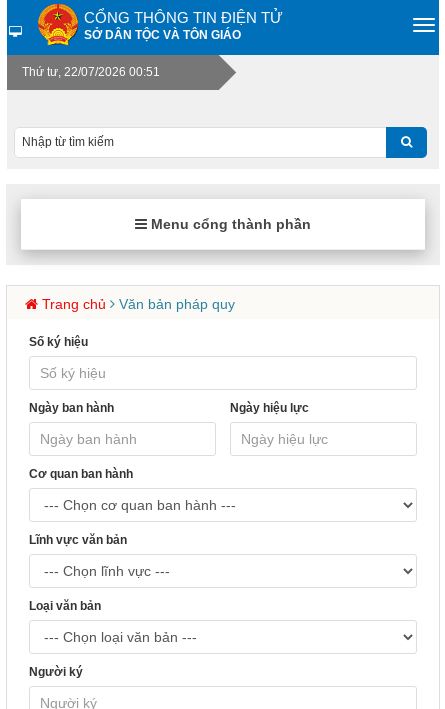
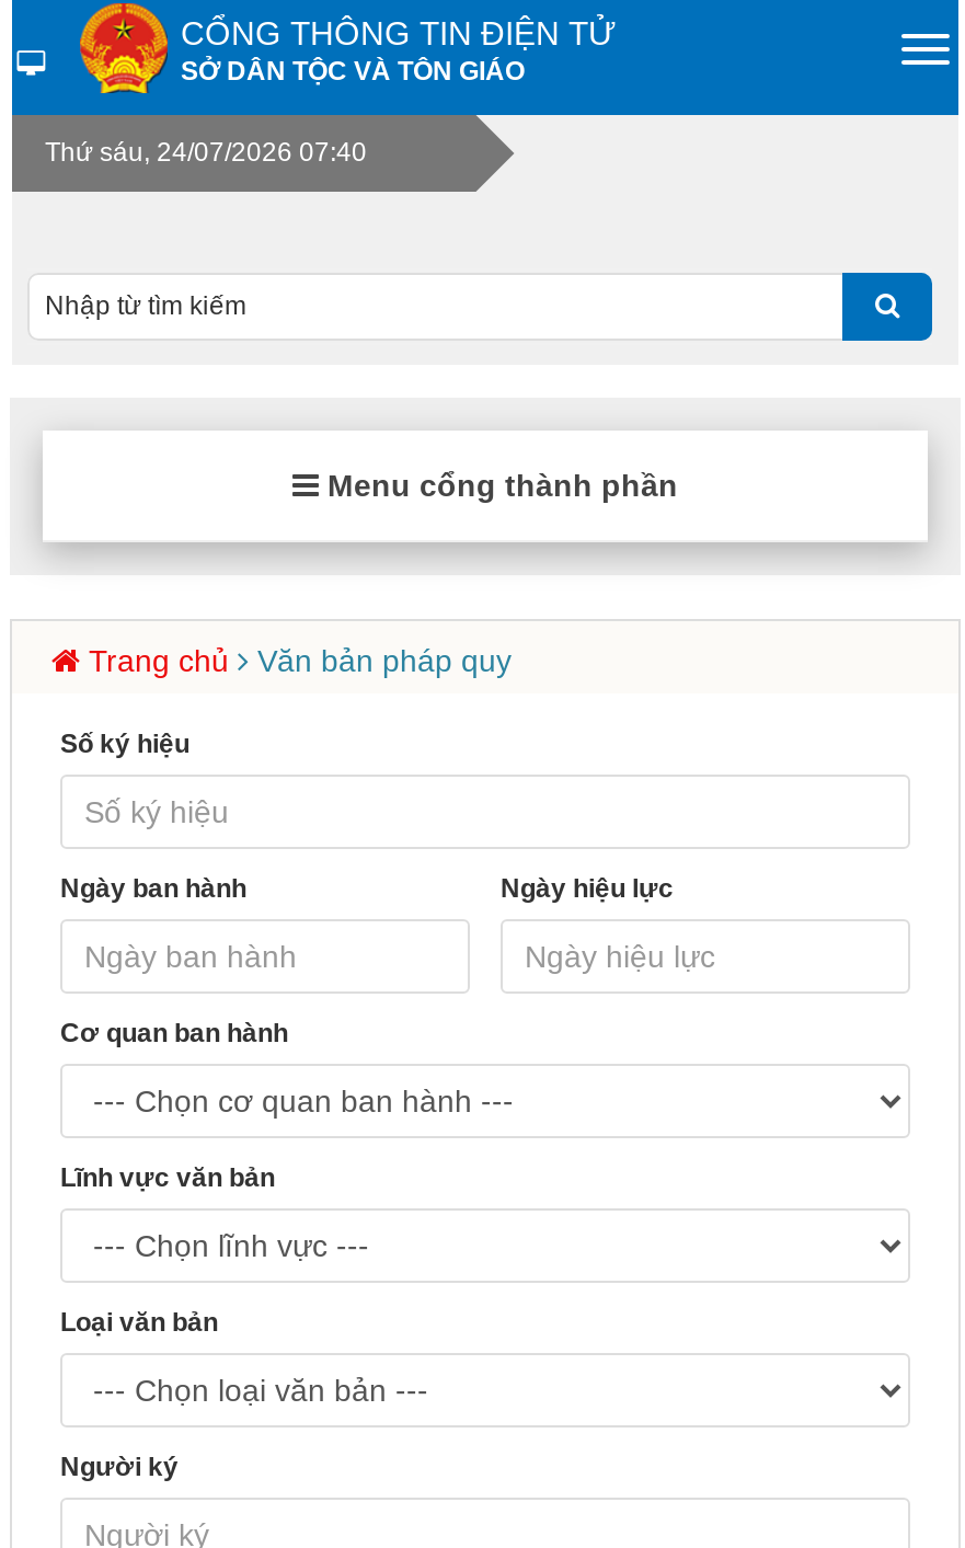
- Thứ tư, 22/07/2026 00:51
+ Thứ sáu, 24/07/2026 07:40
